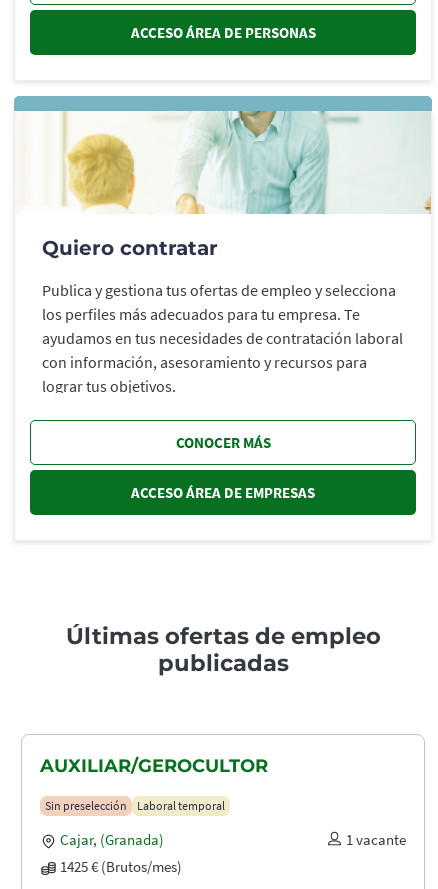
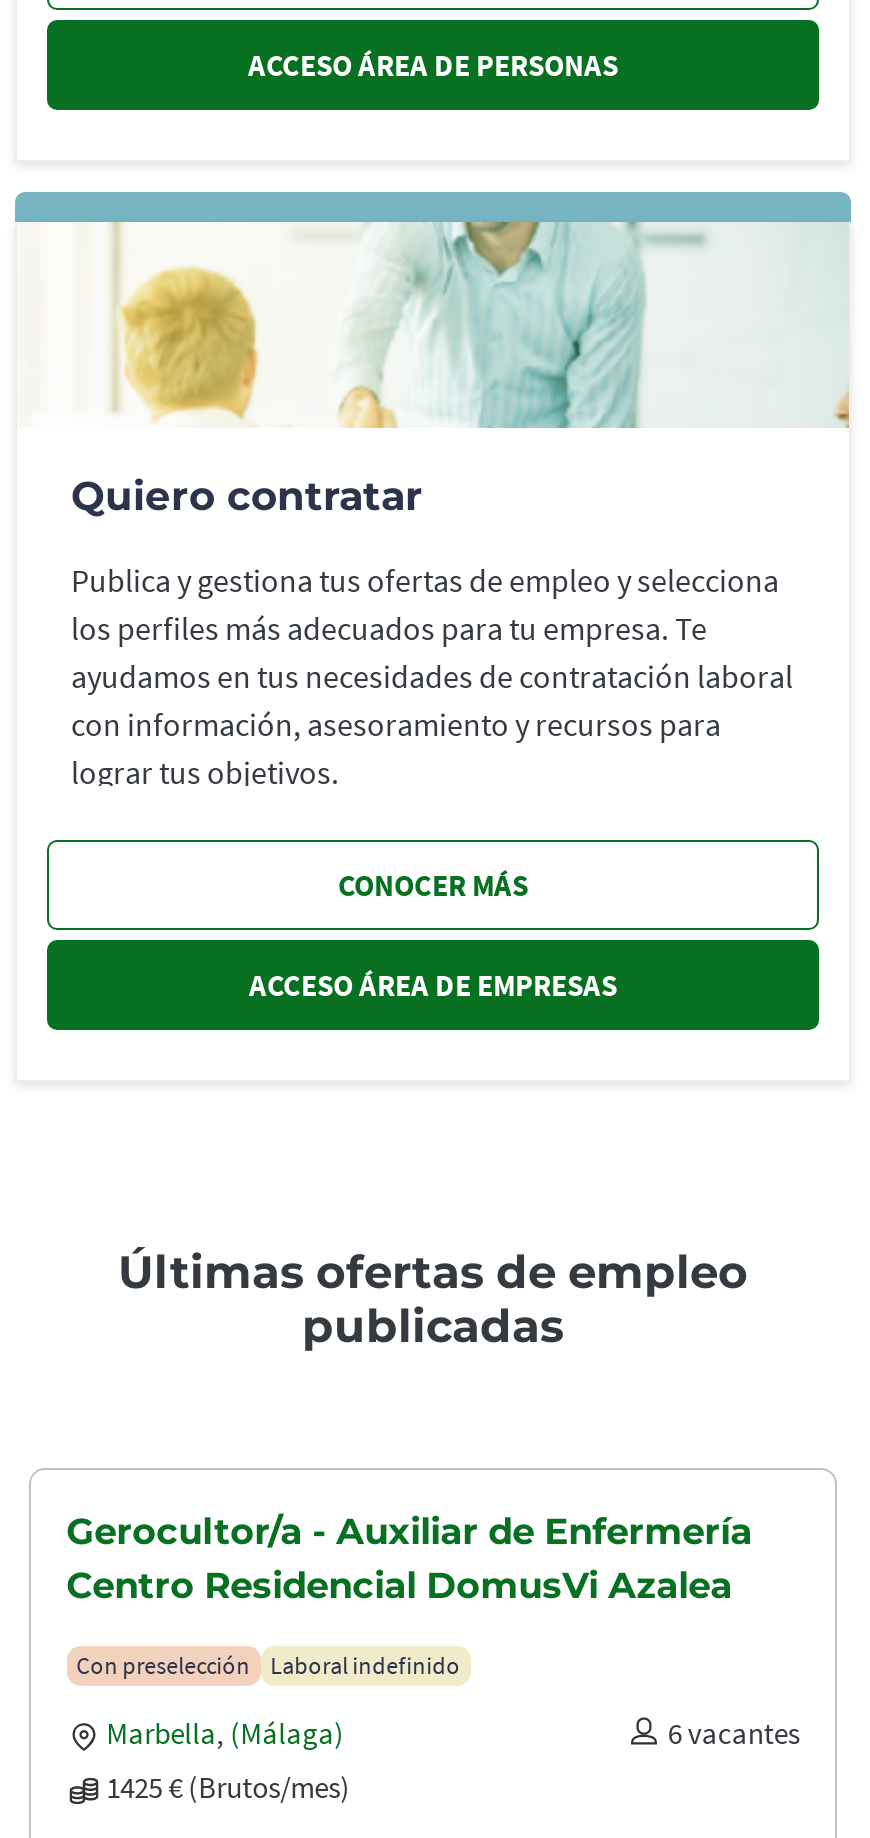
- AUXILIAR/GEROCULTOR
+ Gerocultor/a - Auxiliar de Enfermería
+ Centro Residencial DomusVi Azalea

- Sin preselección
- Laboral temporal
+ Con preselección
+ Laboral indefinido

- Cajar, (Granada)
- 1 vacante
+ Marbella, (Málaga)
+ 6 vacantes
